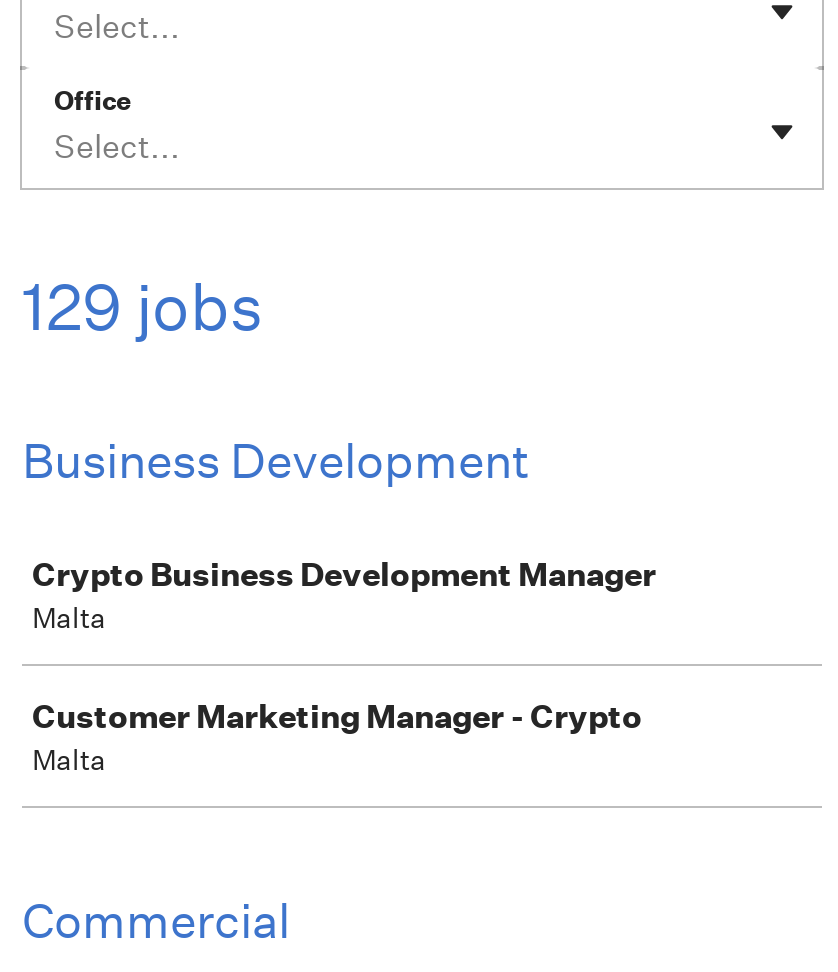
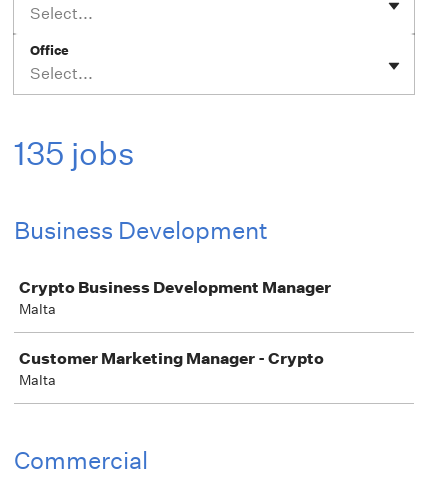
- 129 jobs
+ 135 jobs
